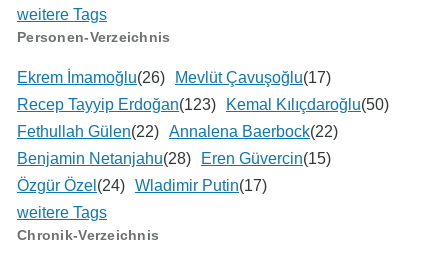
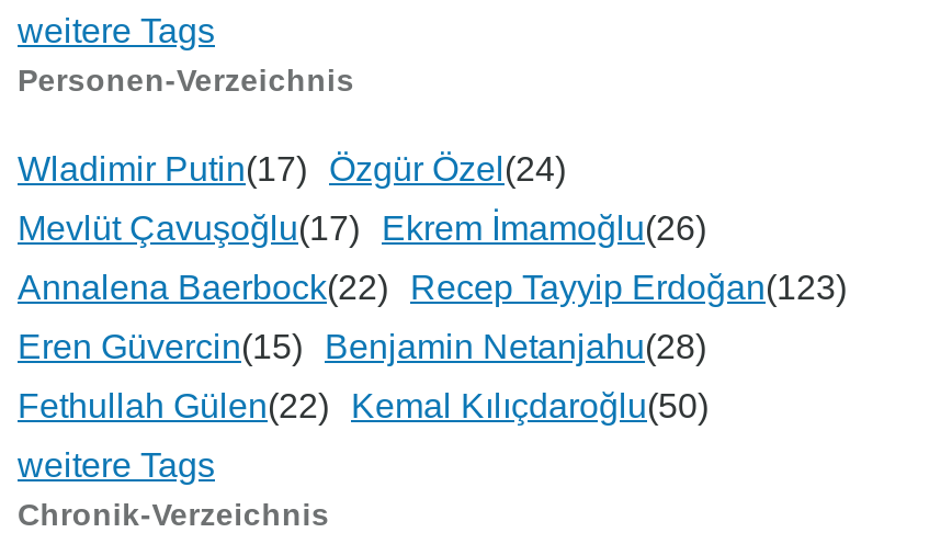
- Ekrem İmamoğlu(26) Mevlüt Çavuşoğlu(17)
+ Wladimir Putin(17) Özgür Özel(24)

- Recep Tayyip Erdoğan(123) Kemal Kılıçdaroğlu(50)
+ Mevlüt Çavuşoğlu(17) Ekrem İmamoğlu(26)

- Fethullah Gülen(22) Annalena Baerbock(22)
+ Annalena Baerbock(22) Recep Tayyip Erdoğan(123)

- Benjamin Netanjahu(28) Eren Güvercin(15)
+ Eren Güvercin(15) Benjamin Netanjahu(28)

- Özgür Özel(24) Wladimir Putin(17)
+ Fethullah Gülen(22) Kemal Kılıçdaroğlu(50)
